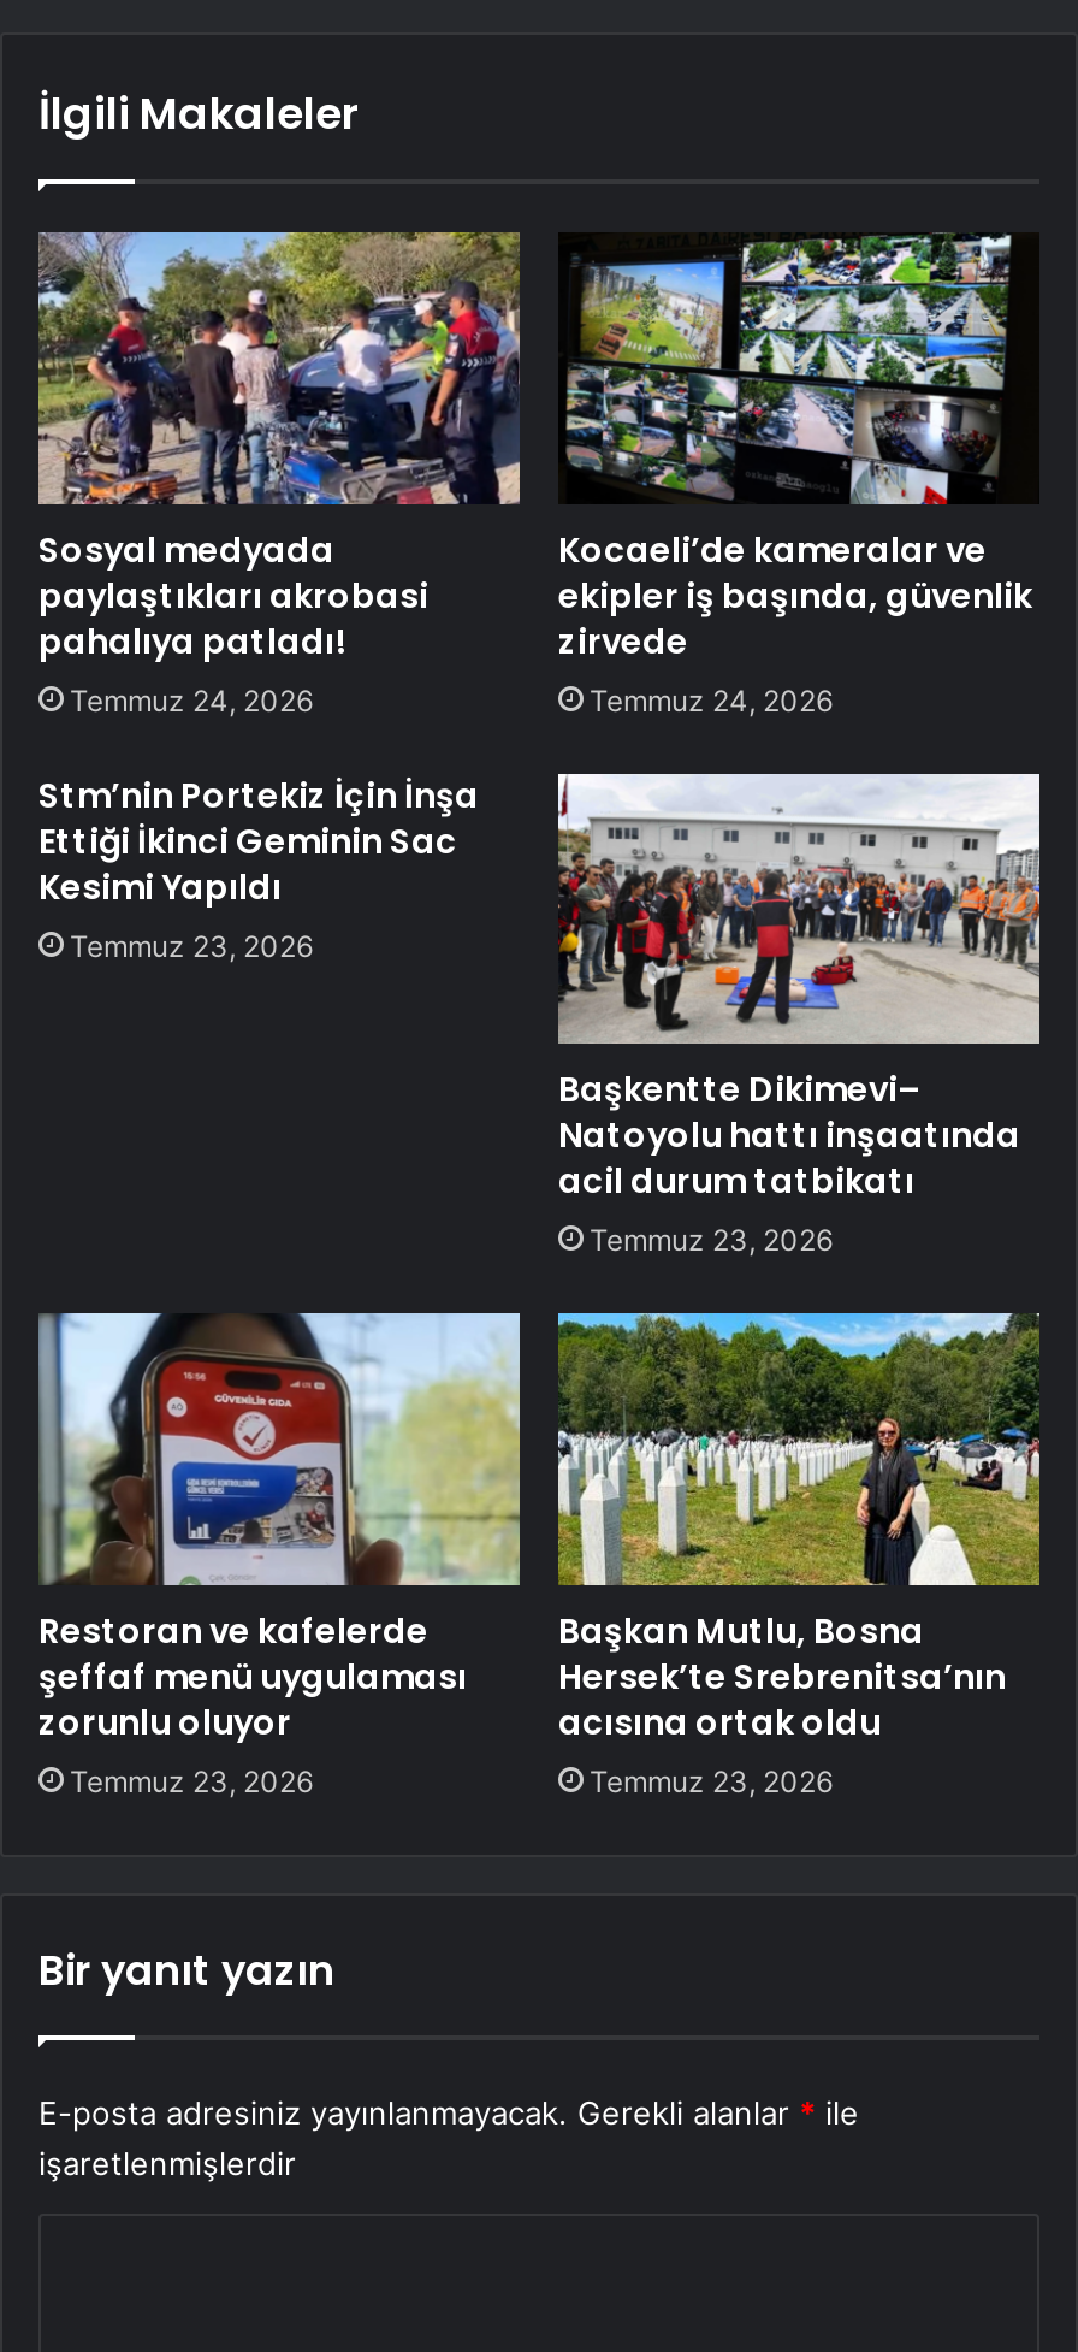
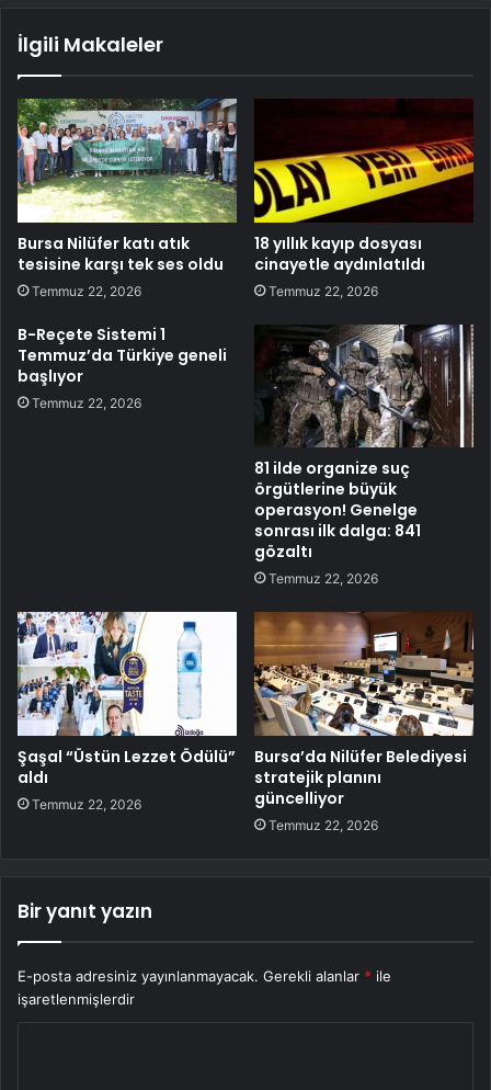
- [image]
- Sosyal medyada
- paylaştıkları akrobasi
- pahalıya patladı!
- Temmuz 24, 2026
+ [image]
+ Bursa Nilüfer katı atık
+ tesisine karşı tek ses oldu
+ Temmuz 22, 2026

- [image]
- Kocaeli’de kameralar ve
- ekipler iş başında, güvenlik
- zirvede
- Temmuz 24, 2026
+ [image]
+ 18 yıllık kayıp dosyası
+ cinayetle aydınlatıldı
+ Temmuz 22, 2026

- [image]
- Başkentte Dikimevi–
- Natoyolu hattı inşaatında
- acil durum tatbikatı
- Temmuz 23, 2026
+ [image]
+ 81 ilde organize suç
+ örgütlerine büyük
+ operasyon! Genelge
+ sonrası ilk dalga: 841
+ gözaltı
+ Temmuz 22, 2026

- Stm’nin Portekiz İçin İnşa
- Ettiği İkinci Geminin Sac
- Kesimi Yapıldı
- Temmuz 23, 2026
+ B-Reçete Sistemi 1
+ Temmuz’da Türkiye geneli
+ başlıyor
+ Temmuz 22, 2026

- [image]
- Restoran ve kafelerde
- şeffaf menü uygulaması
- zorunlu oluyor
- Temmuz 23, 2026
+ [image]
+ Şaşal “Üstün Lezzet Ödülü”
+ aldı
+ Temmuz 22, 2026

- [image]
- Başkan Mutlu, Bosna
- Hersek’te Srebrenitsa’nın
- acısına ortak oldu
- Temmuz 23, 2026
+ [image]
+ Bursa’da Nilüfer Belediyesi
+ stratejik planını
+ güncelliyor
+ Temmuz 22, 2026
